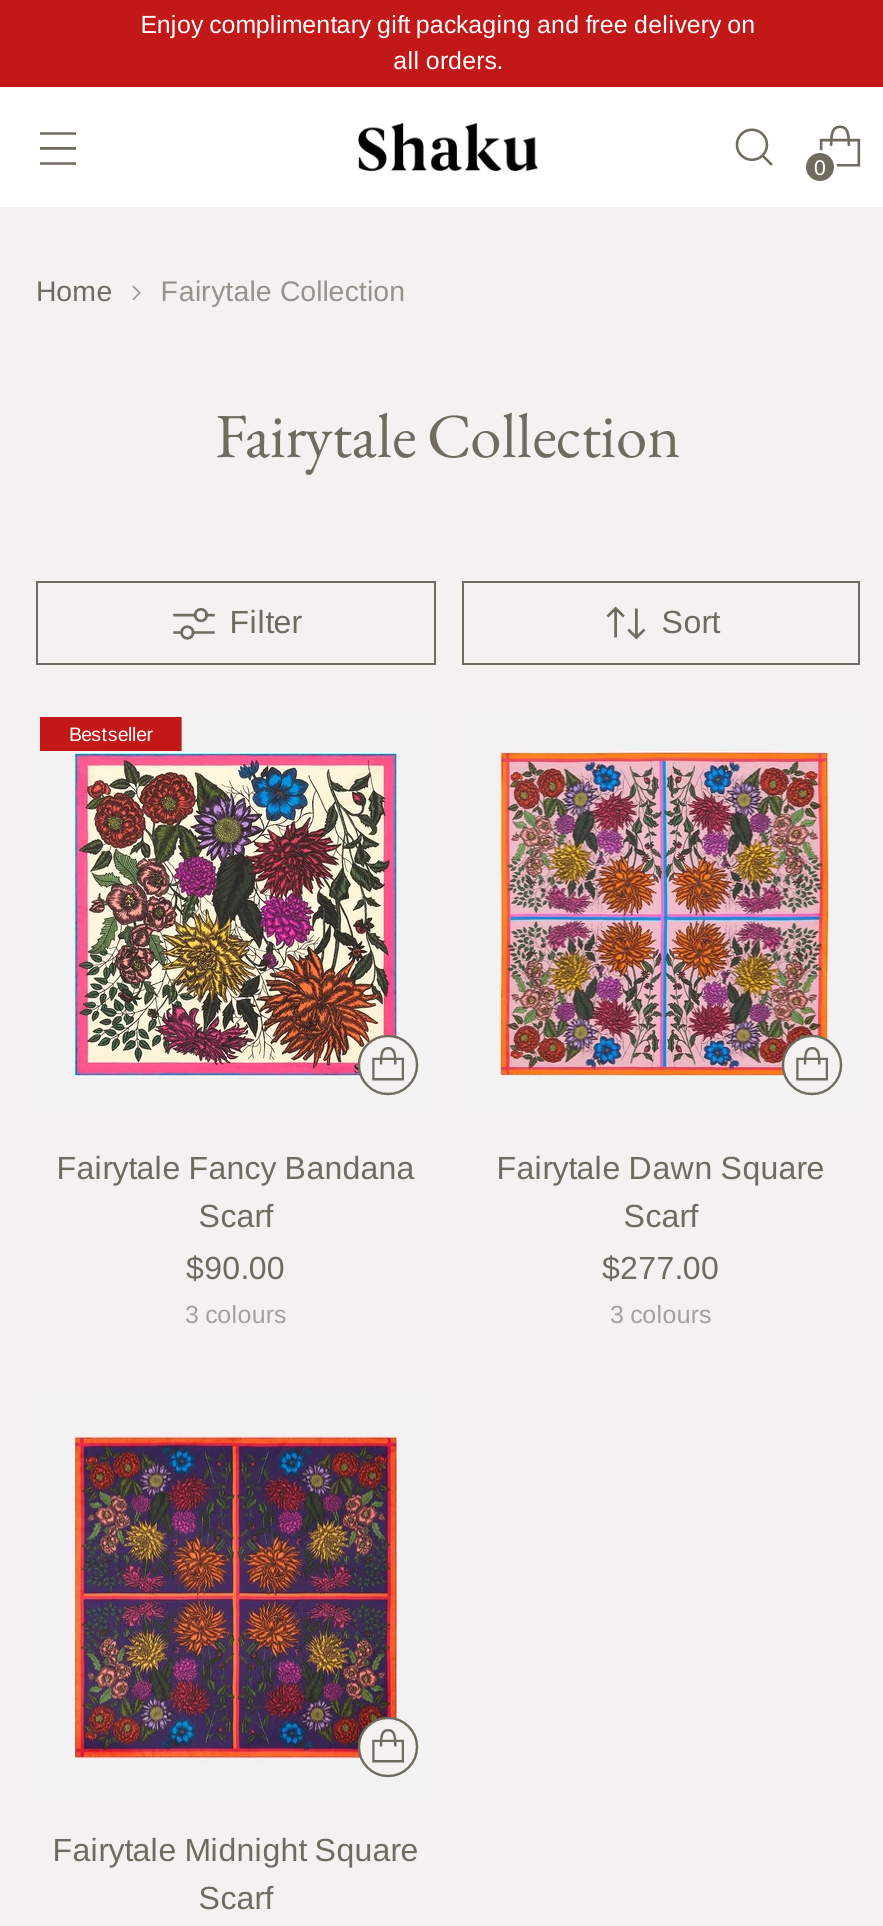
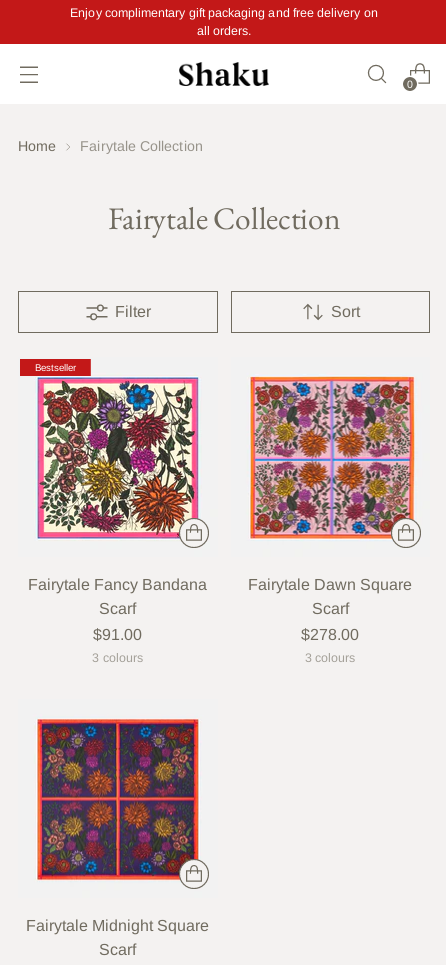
- $90.00
+ $91.00

- $277.00
+ $278.00
